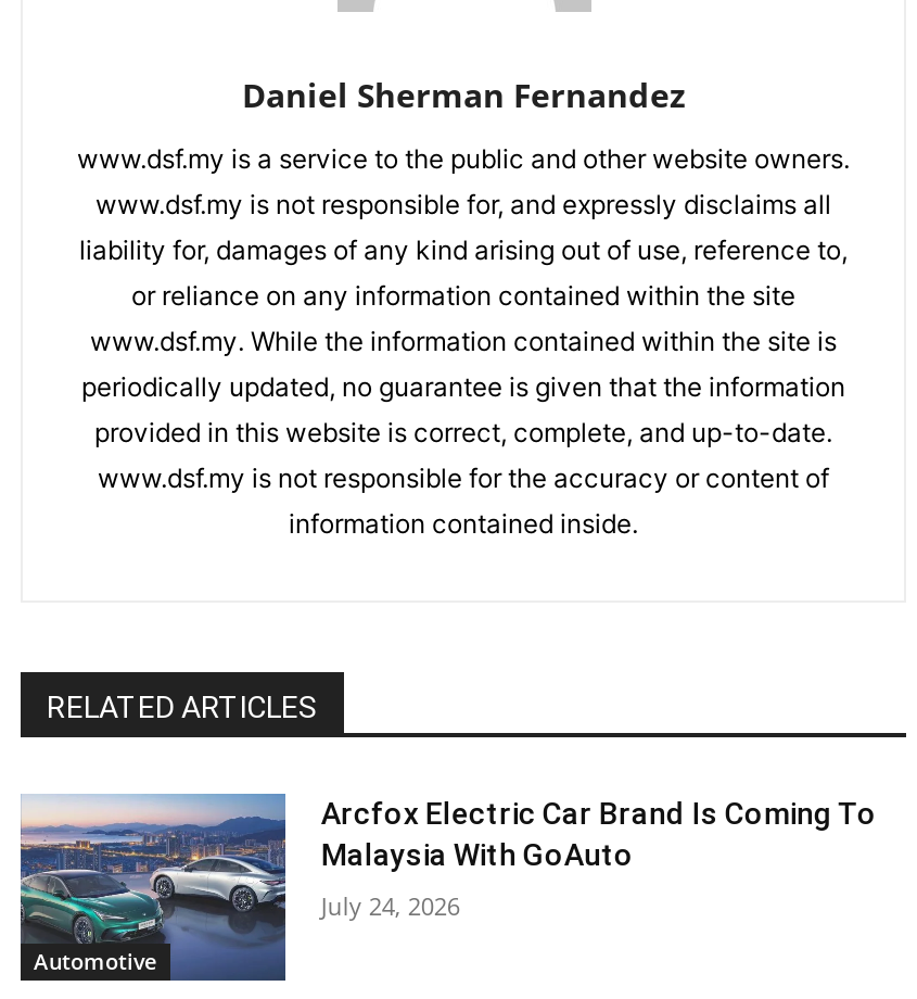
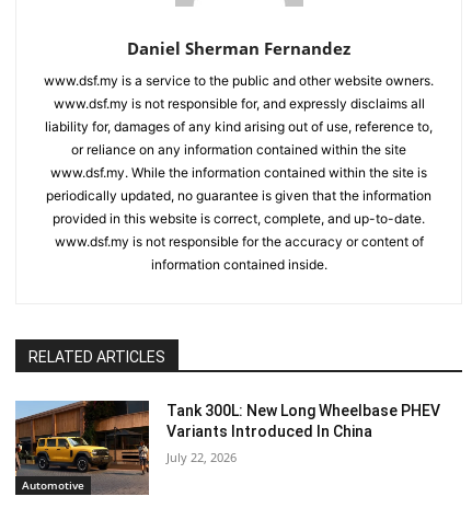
- [image]
- Arcfox Electric Car Brand Is Coming To
- Malaysia With GoAuto
+ [image]
+ Tank 300L: New Long Wheelbase PHEV
+ Variants Introduced In China

- July 24, 2026
+ July 22, 2026
